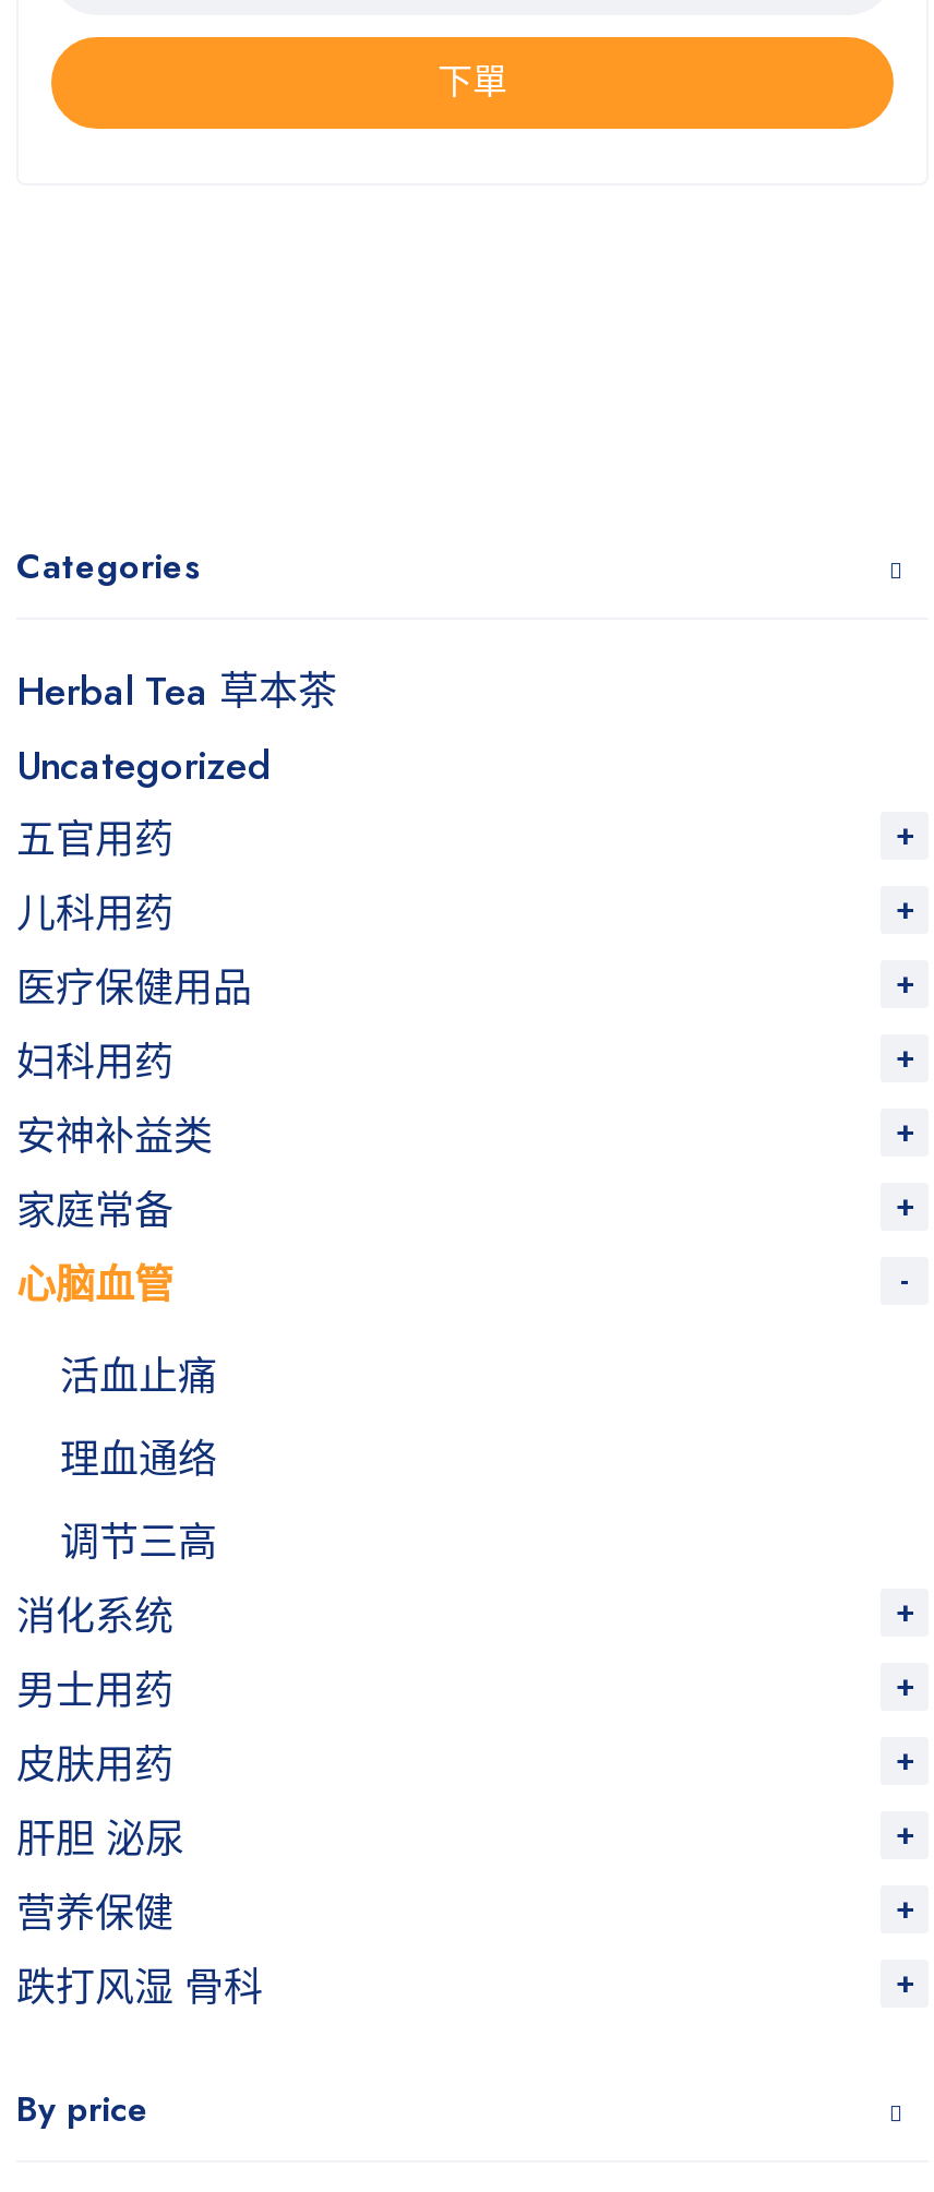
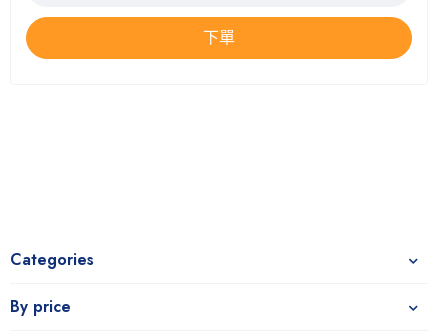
- Herbal Tea 草本茶
- Uncategorized
- 五官用药
- 儿科用药
- 医疗保健用品
- 妇科用药
- 安神补益类
- 家庭常备
- 心脑血管
- 活血止痛
- 理血通络
- 调节三高
- 消化系统
- 男士用药
- 皮肤用药
- 肝胆 泌尿
- 营养保健
- 跌打风湿 骨科
